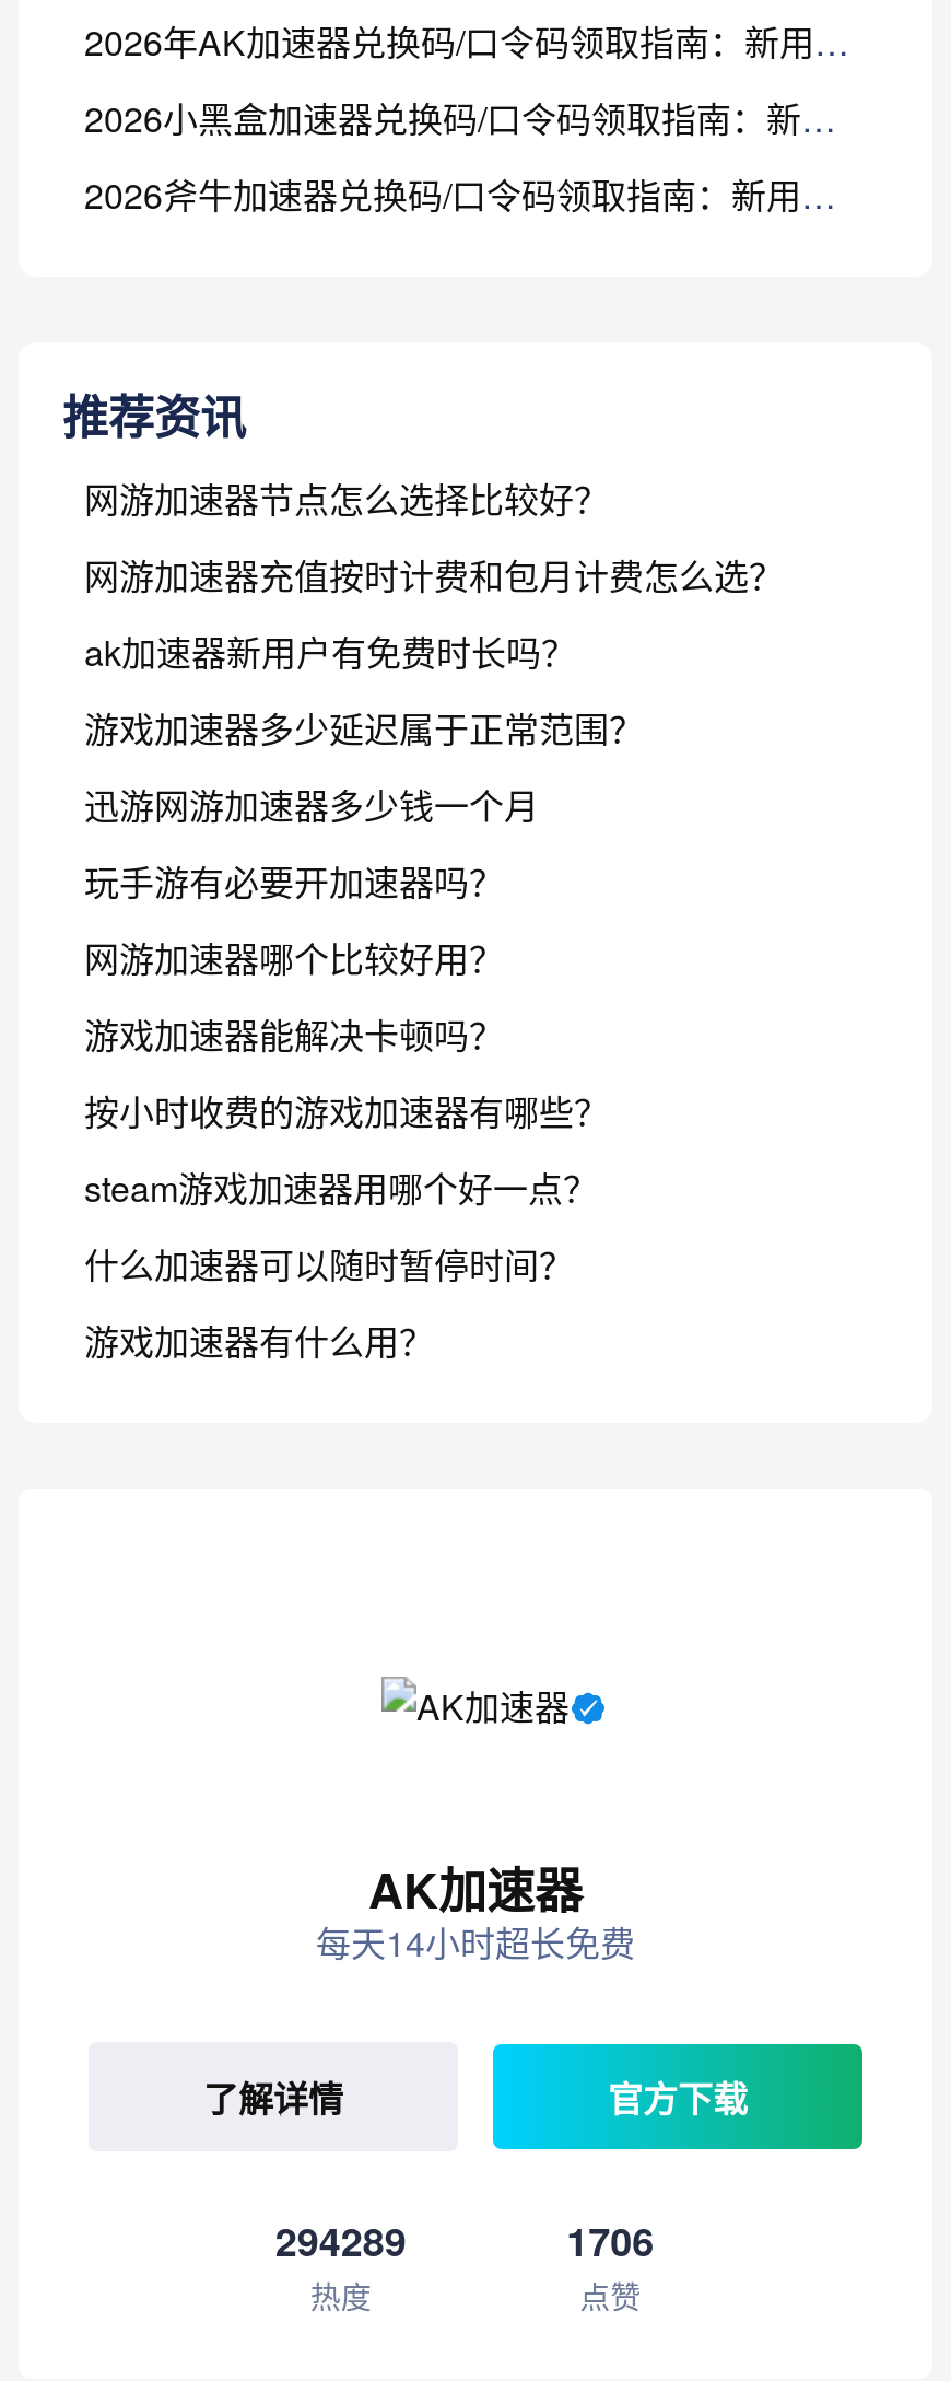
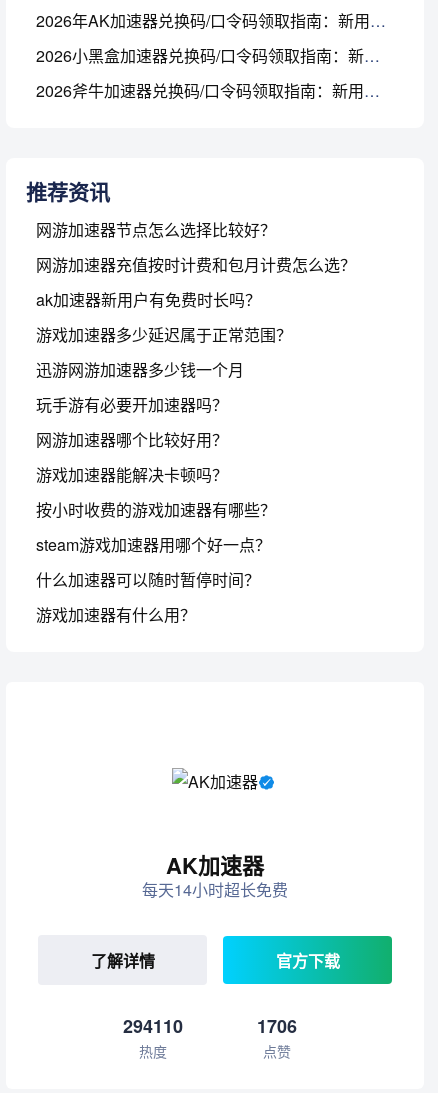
- 294289
+ 294110
